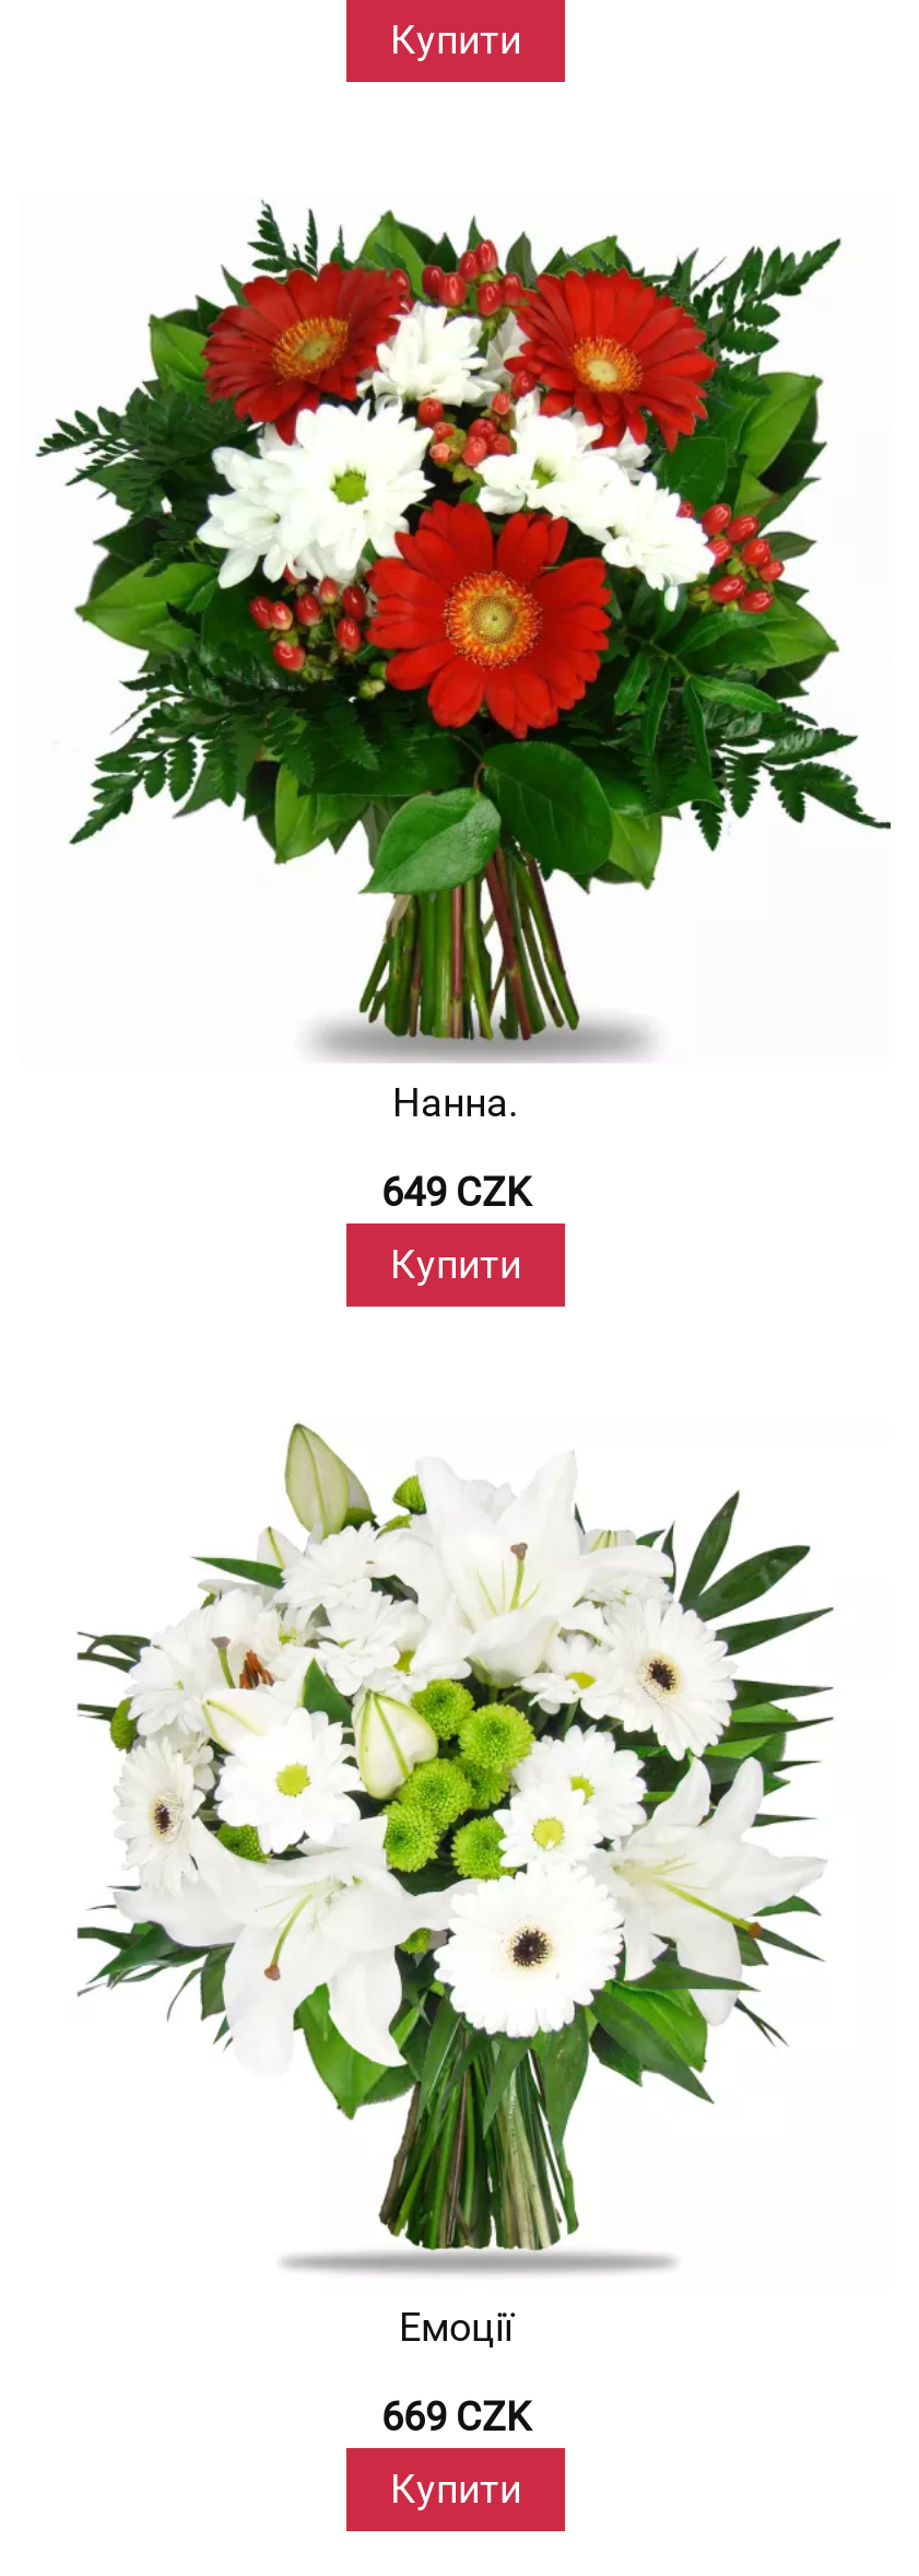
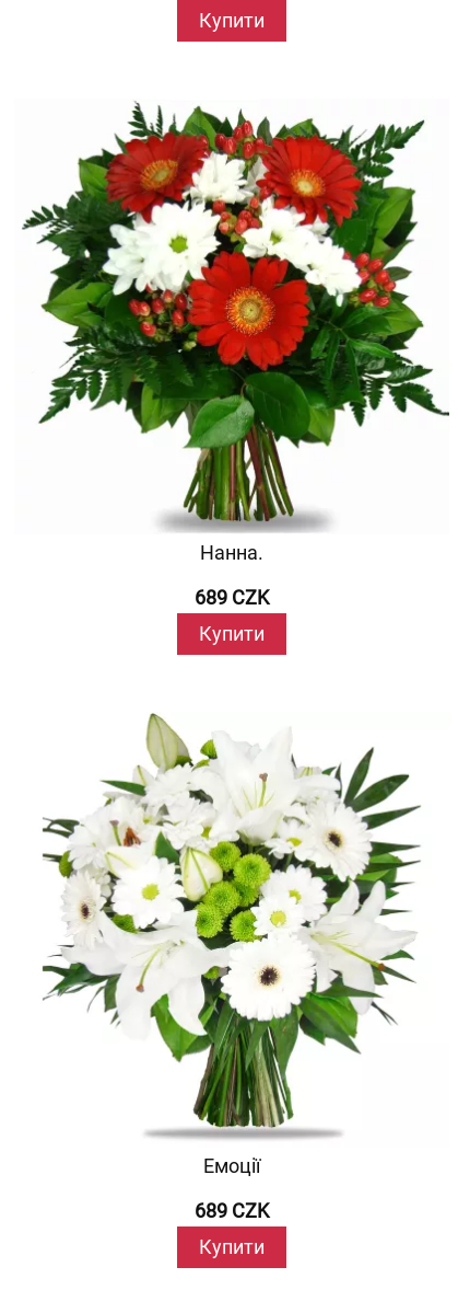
- 649 CZK
+ 689 CZK

- 669 CZK
+ 689 CZK
